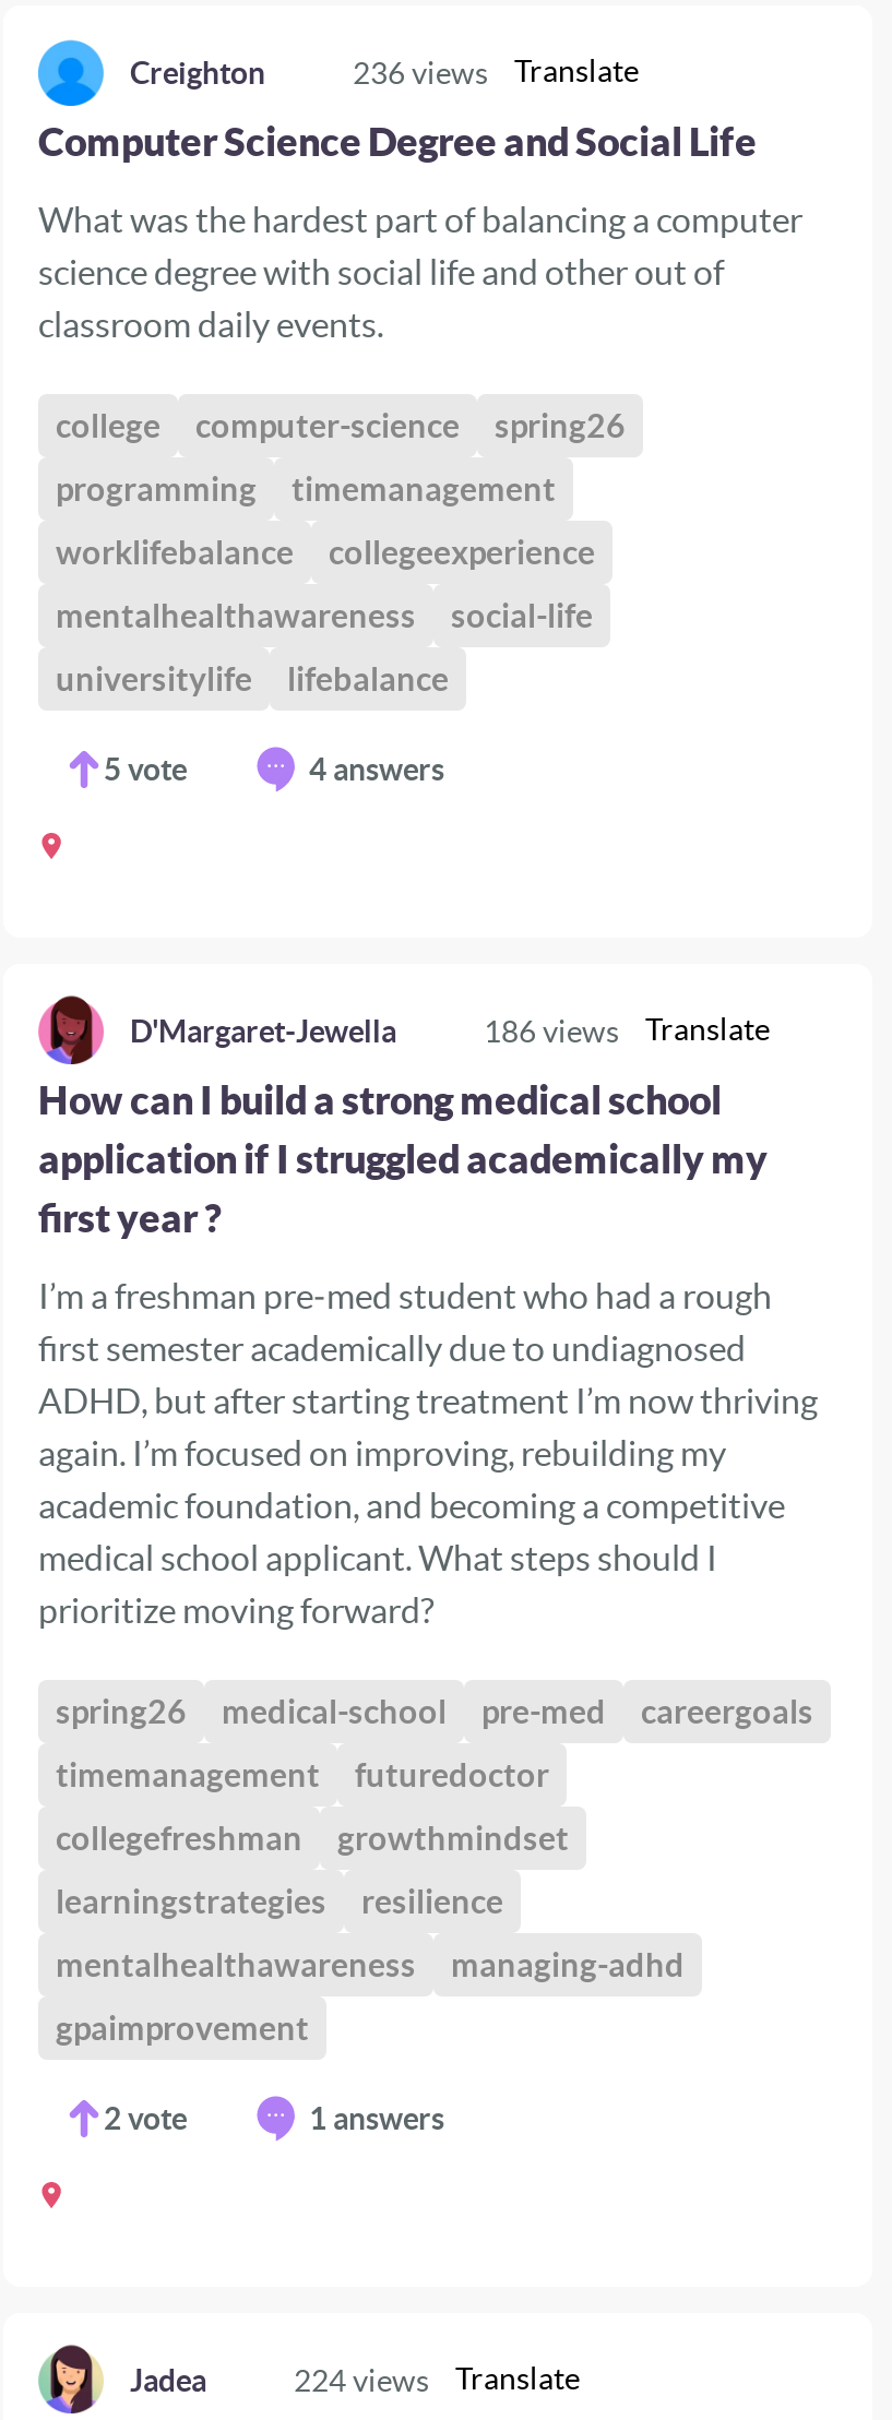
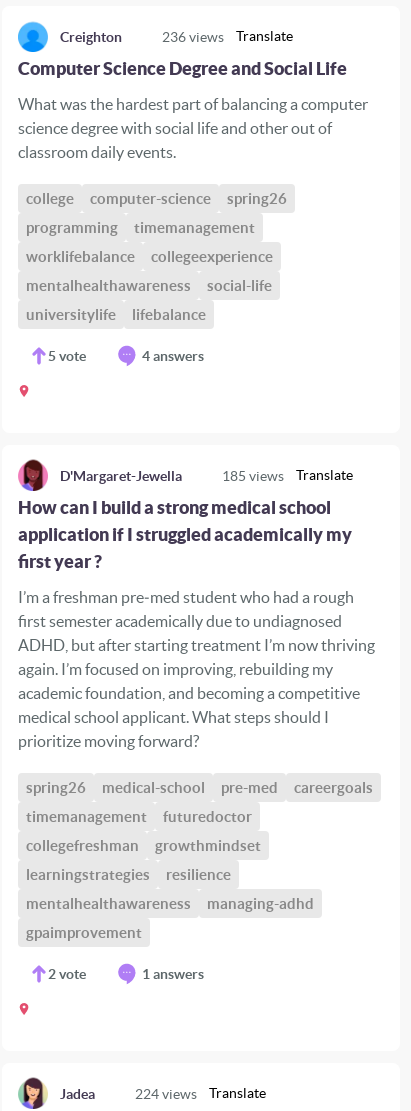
- 186 views Translate
+ 185 views Translate
